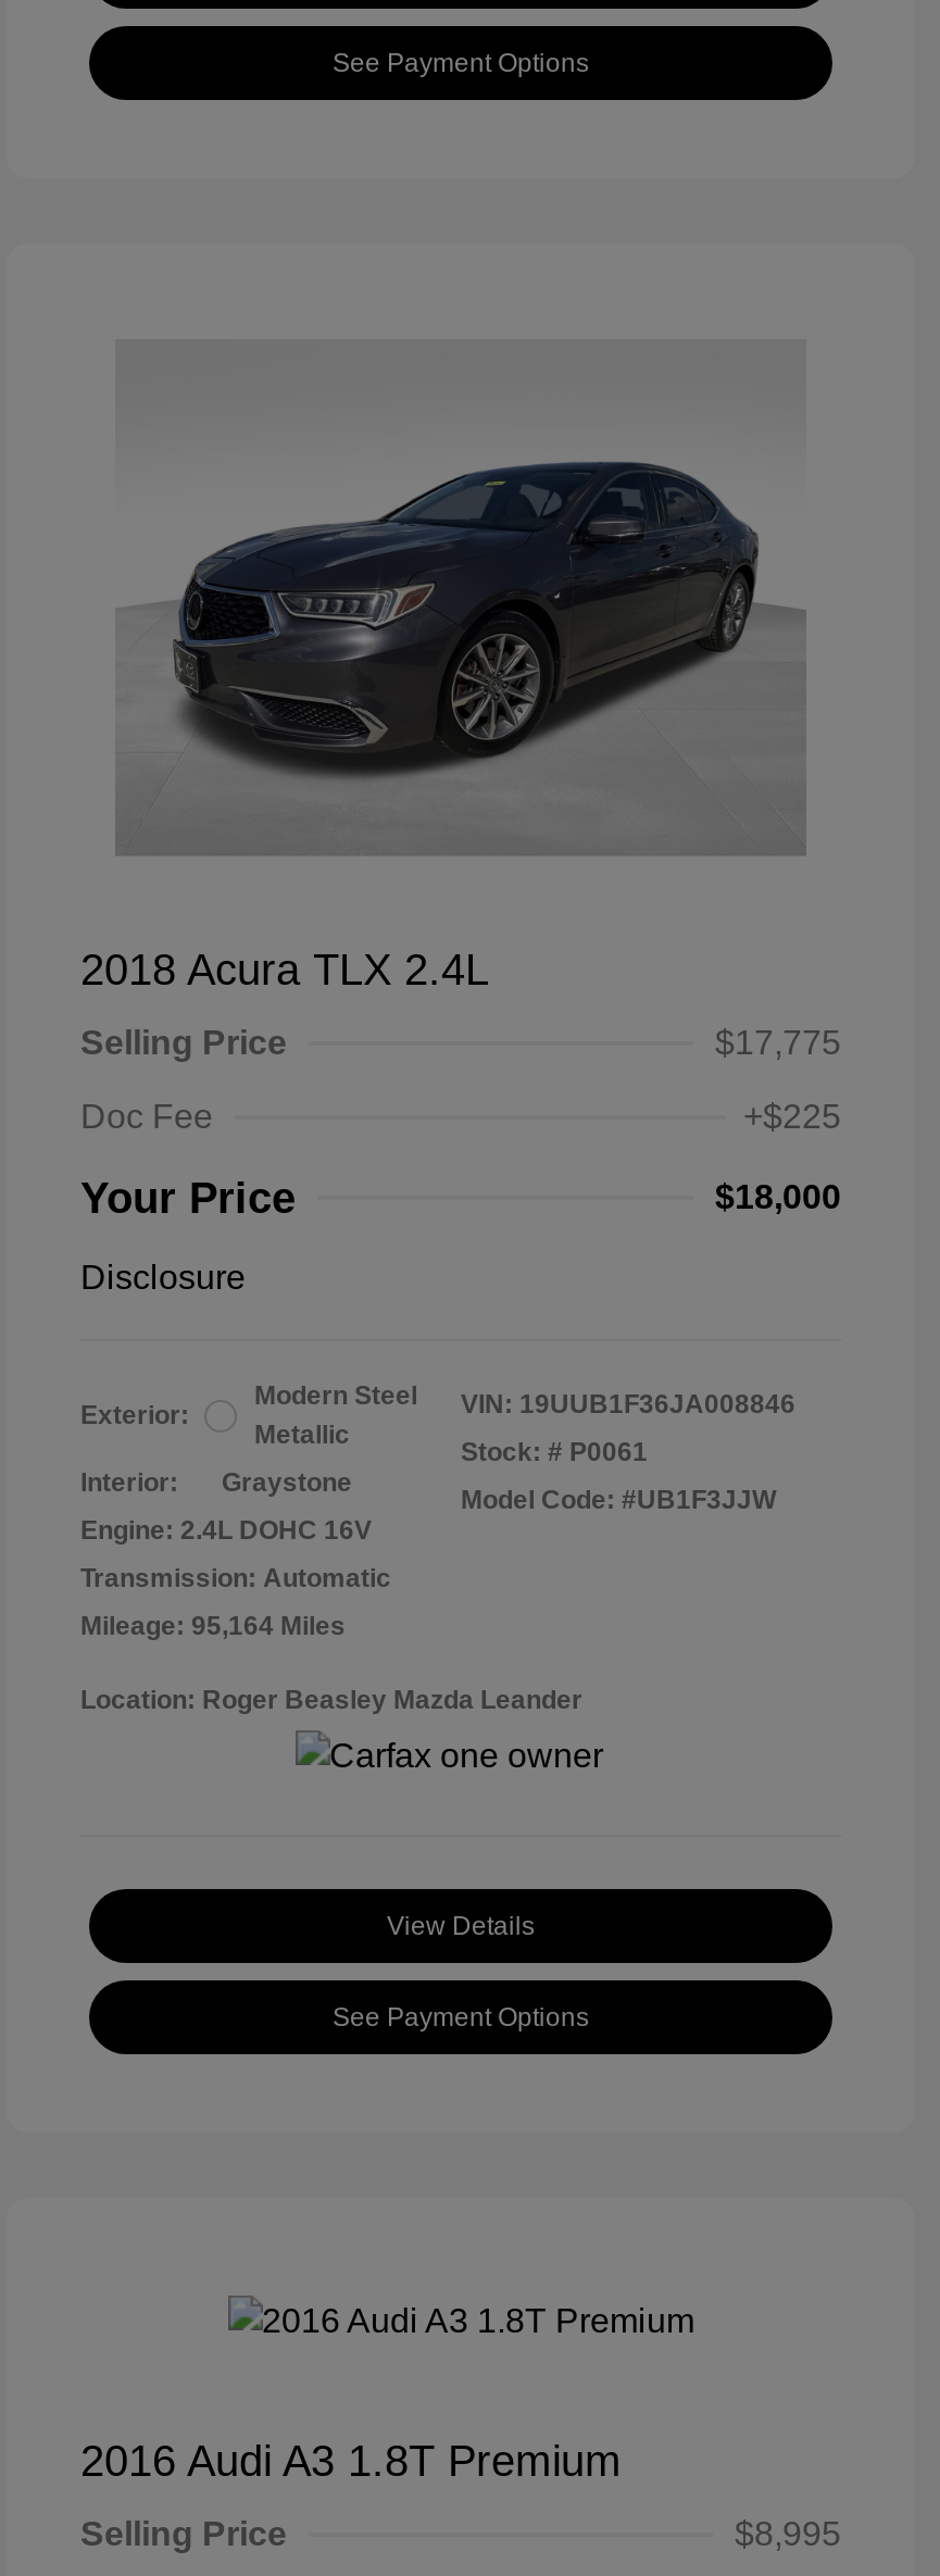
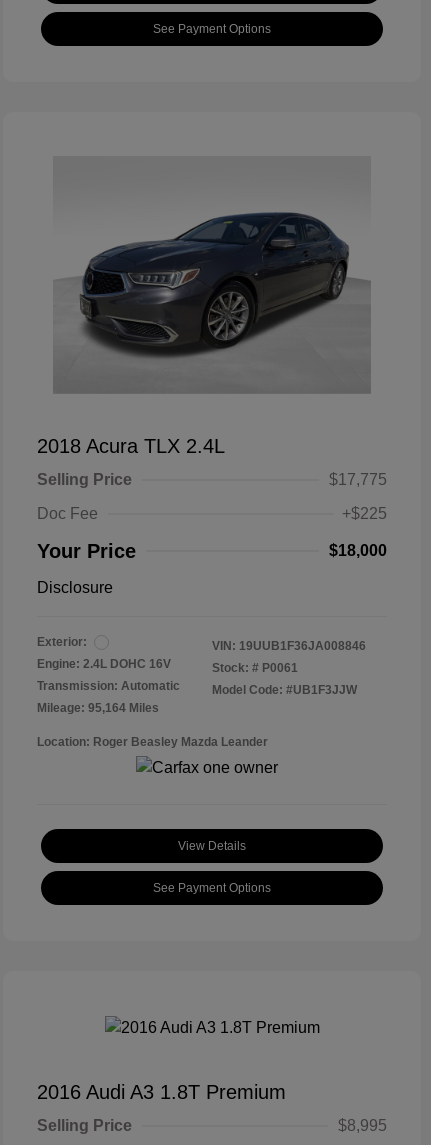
- Modern Steel
- Metallic
- Interior:
- Graystone
